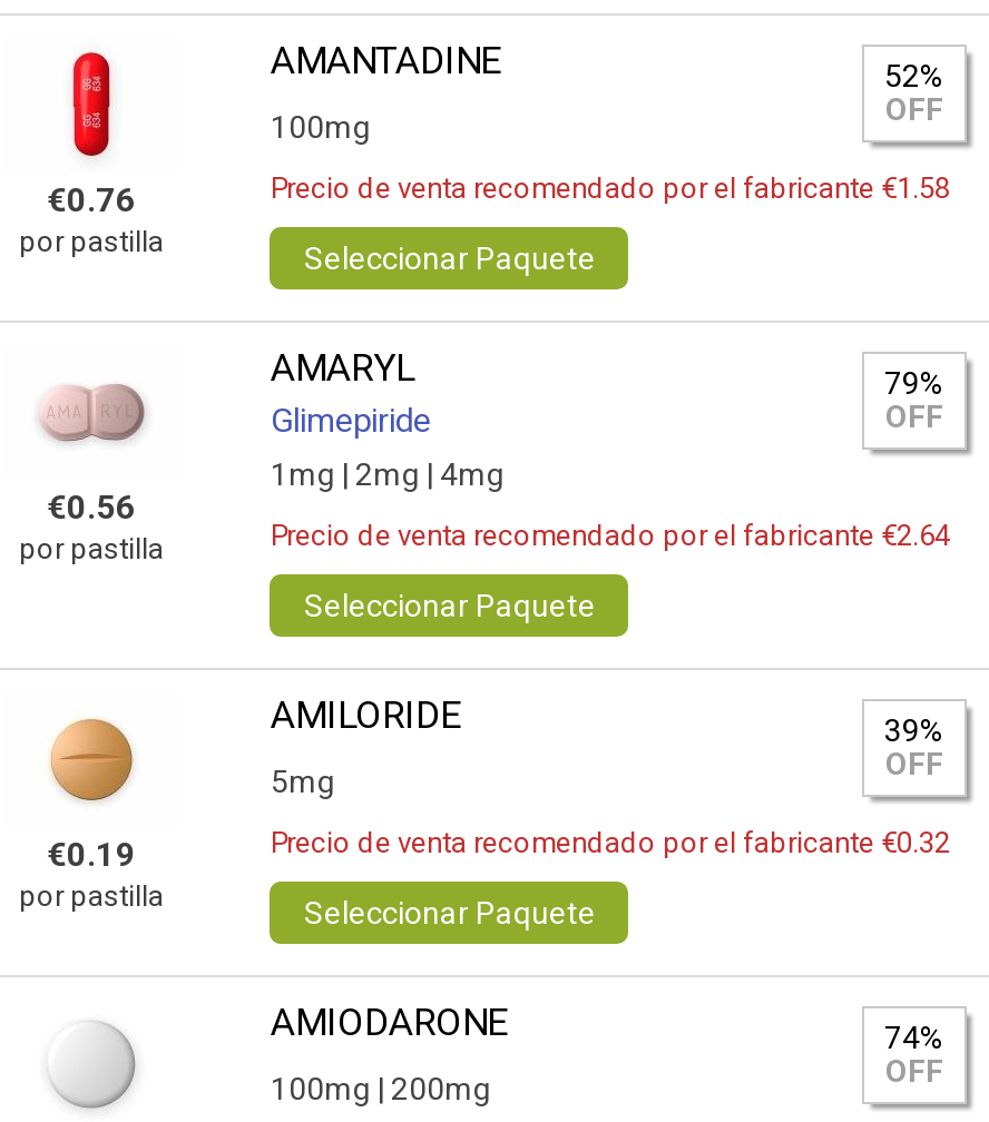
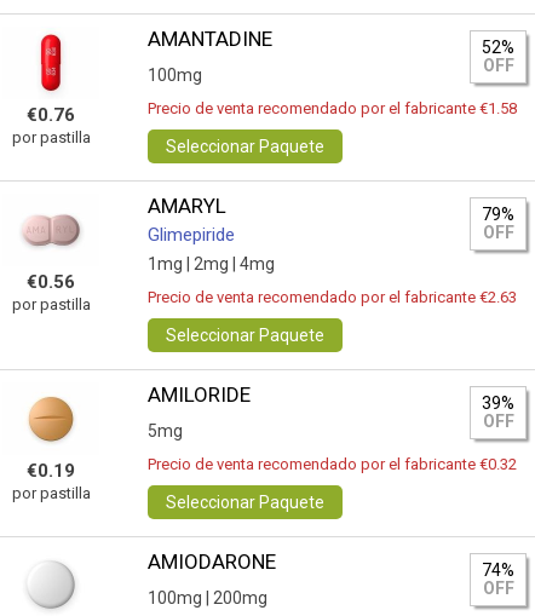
- Precio de venta recomendado por el fabricante €2.64
+ Precio de venta recomendado por el fabricante €2.63
